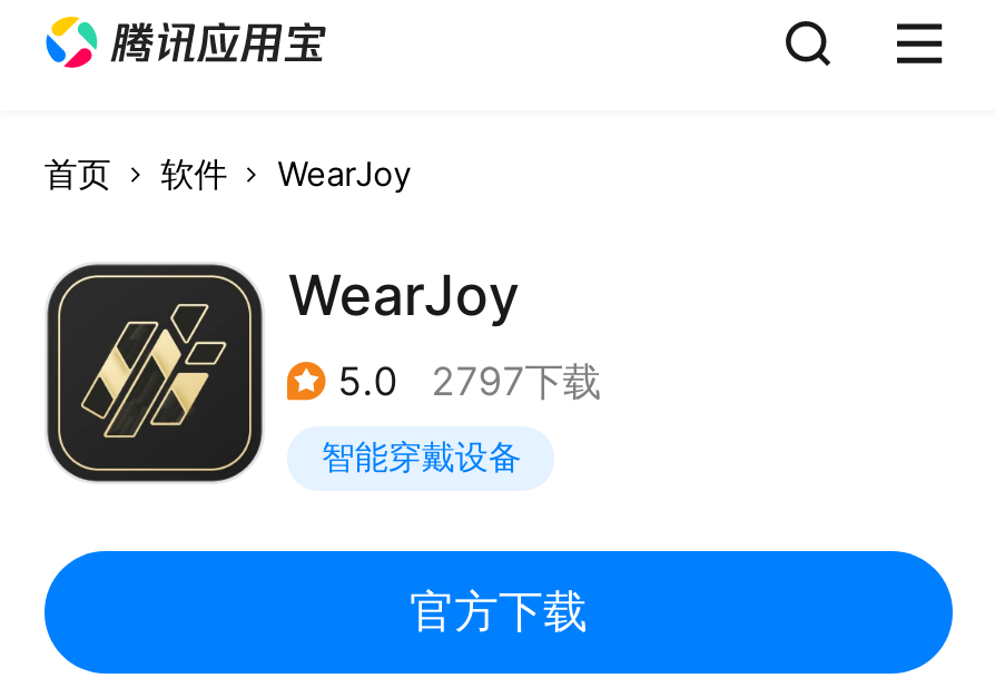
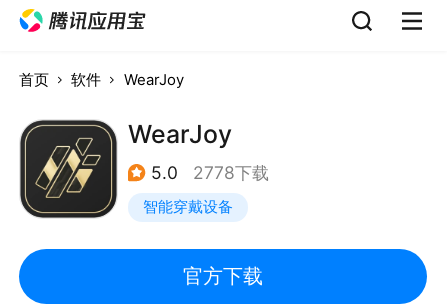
- 5.0 2797下载
+ 5.0 2778下载
